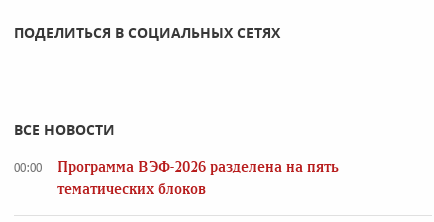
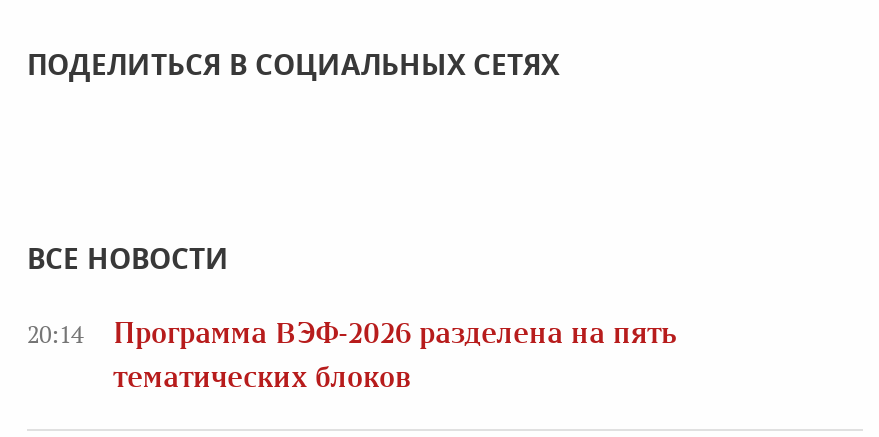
- 00:00 Программа ВЭФ-2026 разделена на пять
+ 20:14 Программа ВЭФ-2026 разделена на пять
